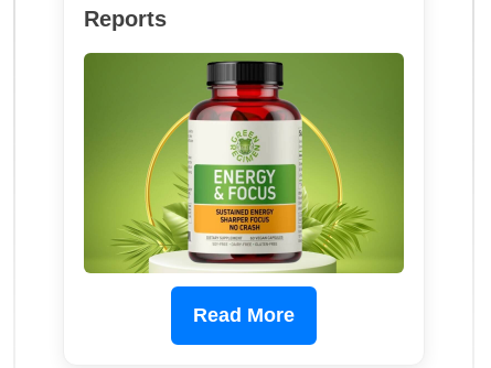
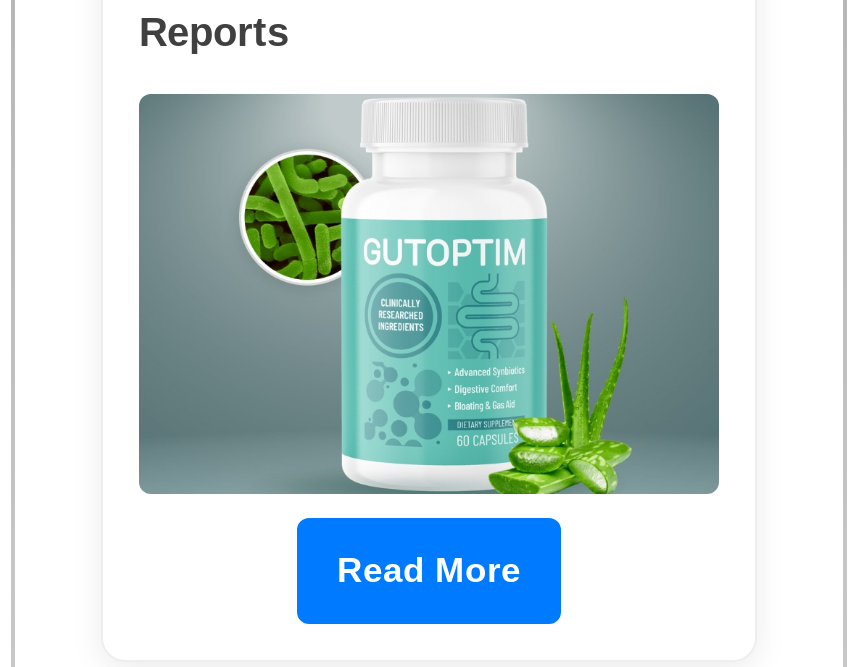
- [image]
+ [image]
